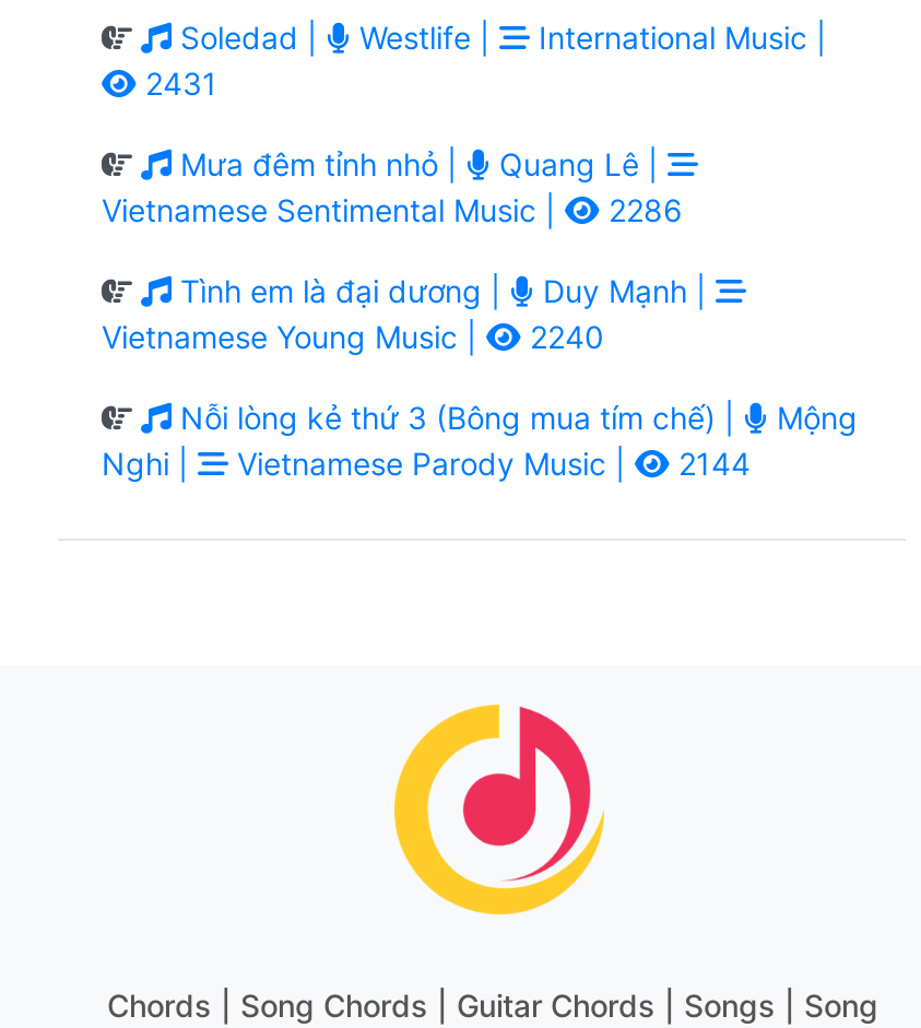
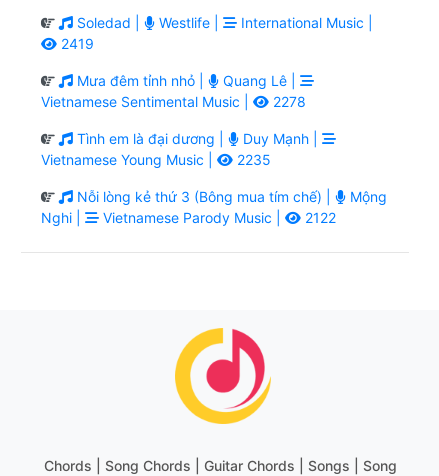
- 2431
+ 2419

- 2286
+ 2278

- 2240
+ 2235

- 2144
+ 2122
